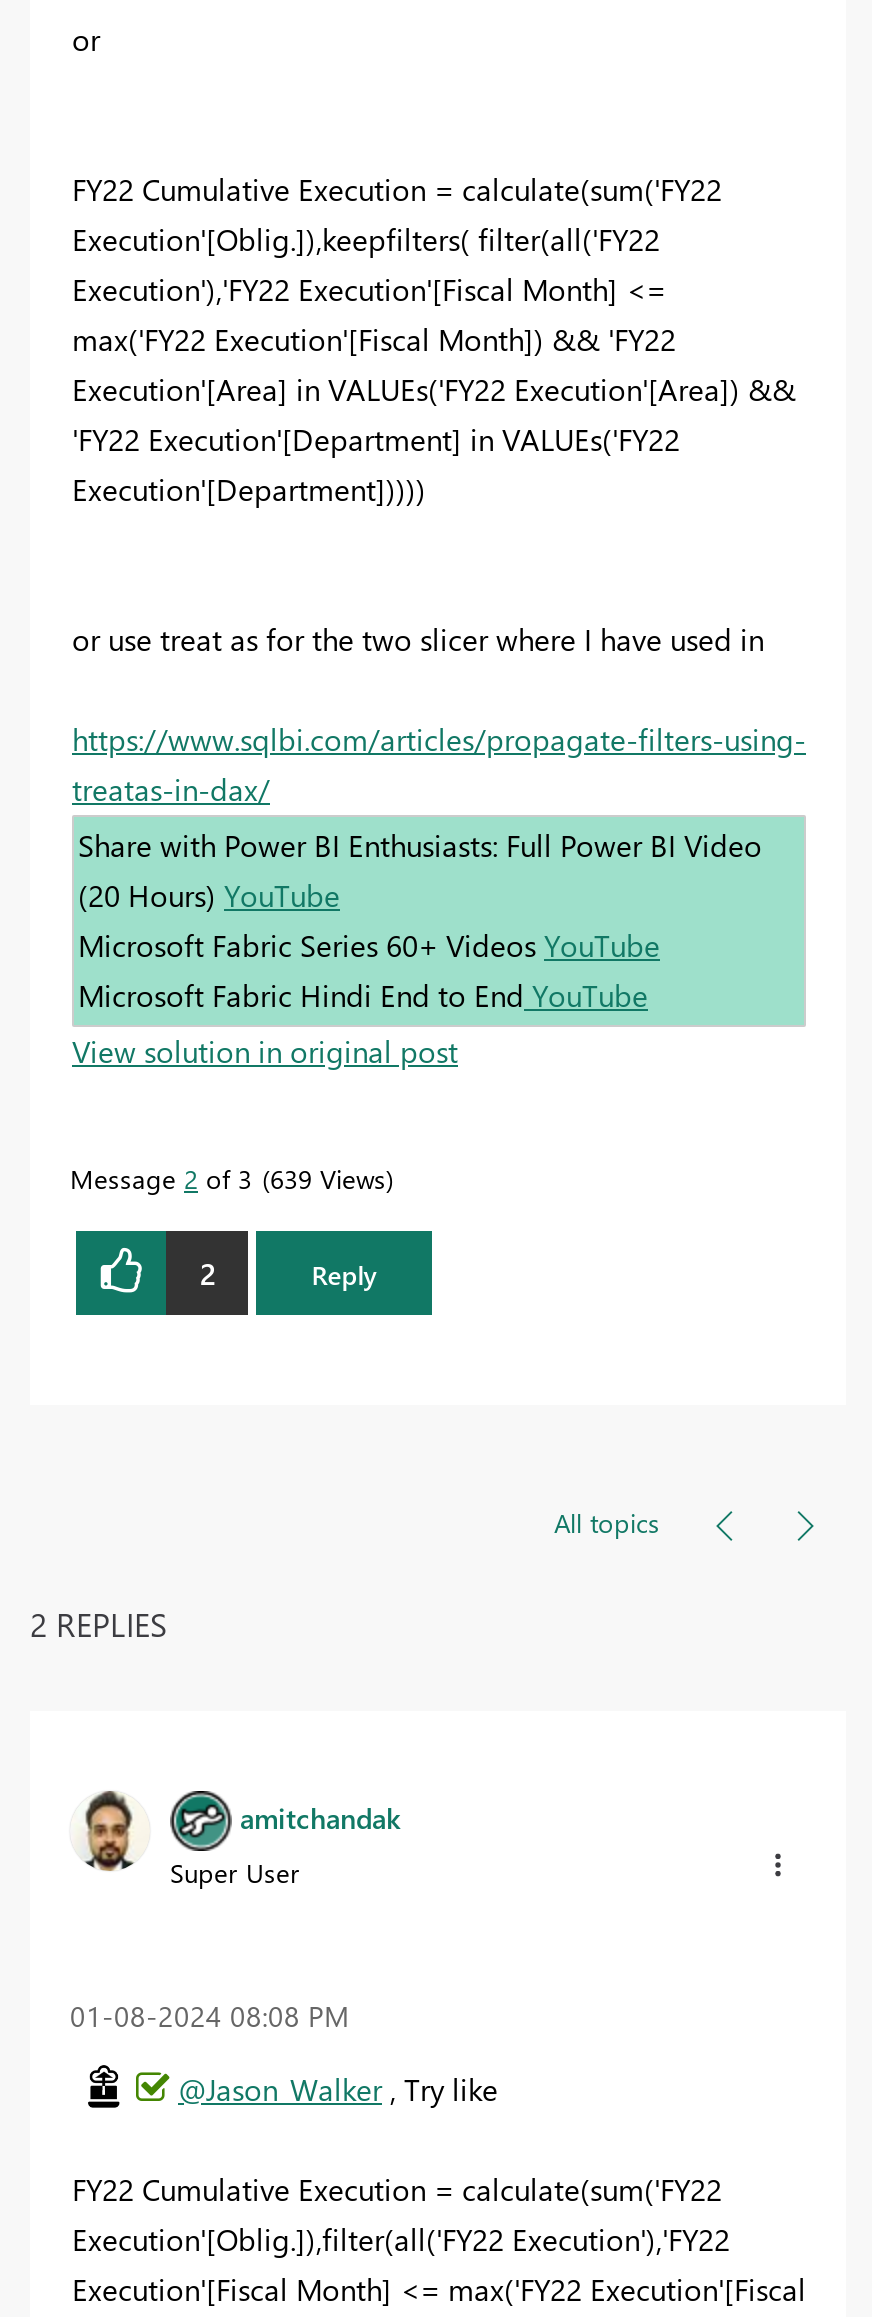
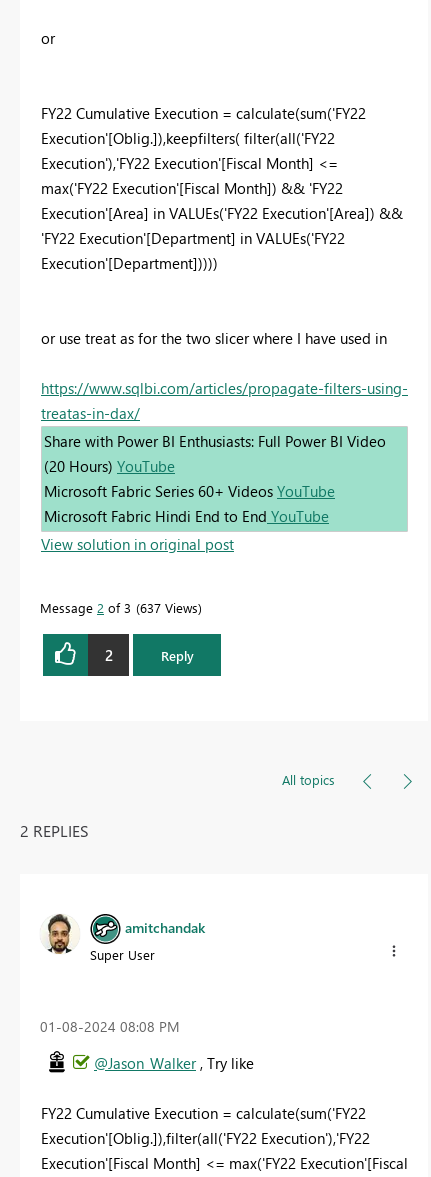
- Message 2 of 3 639 Views
+ Message 2 of 3 637 Views
